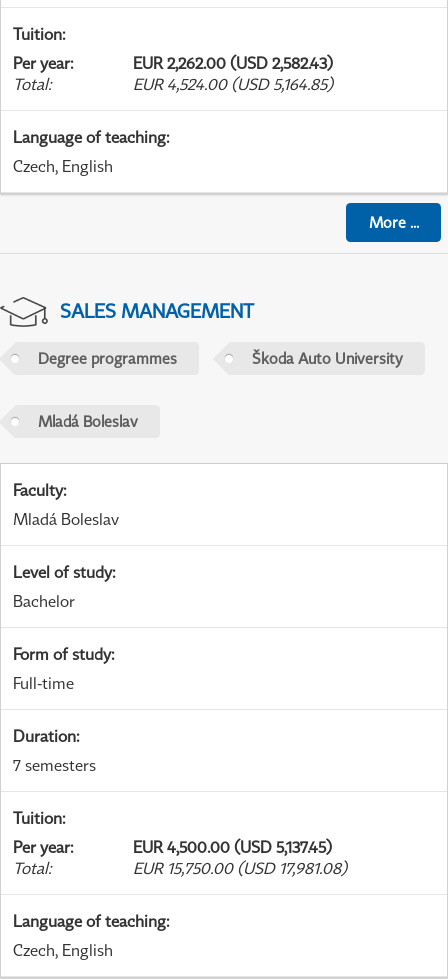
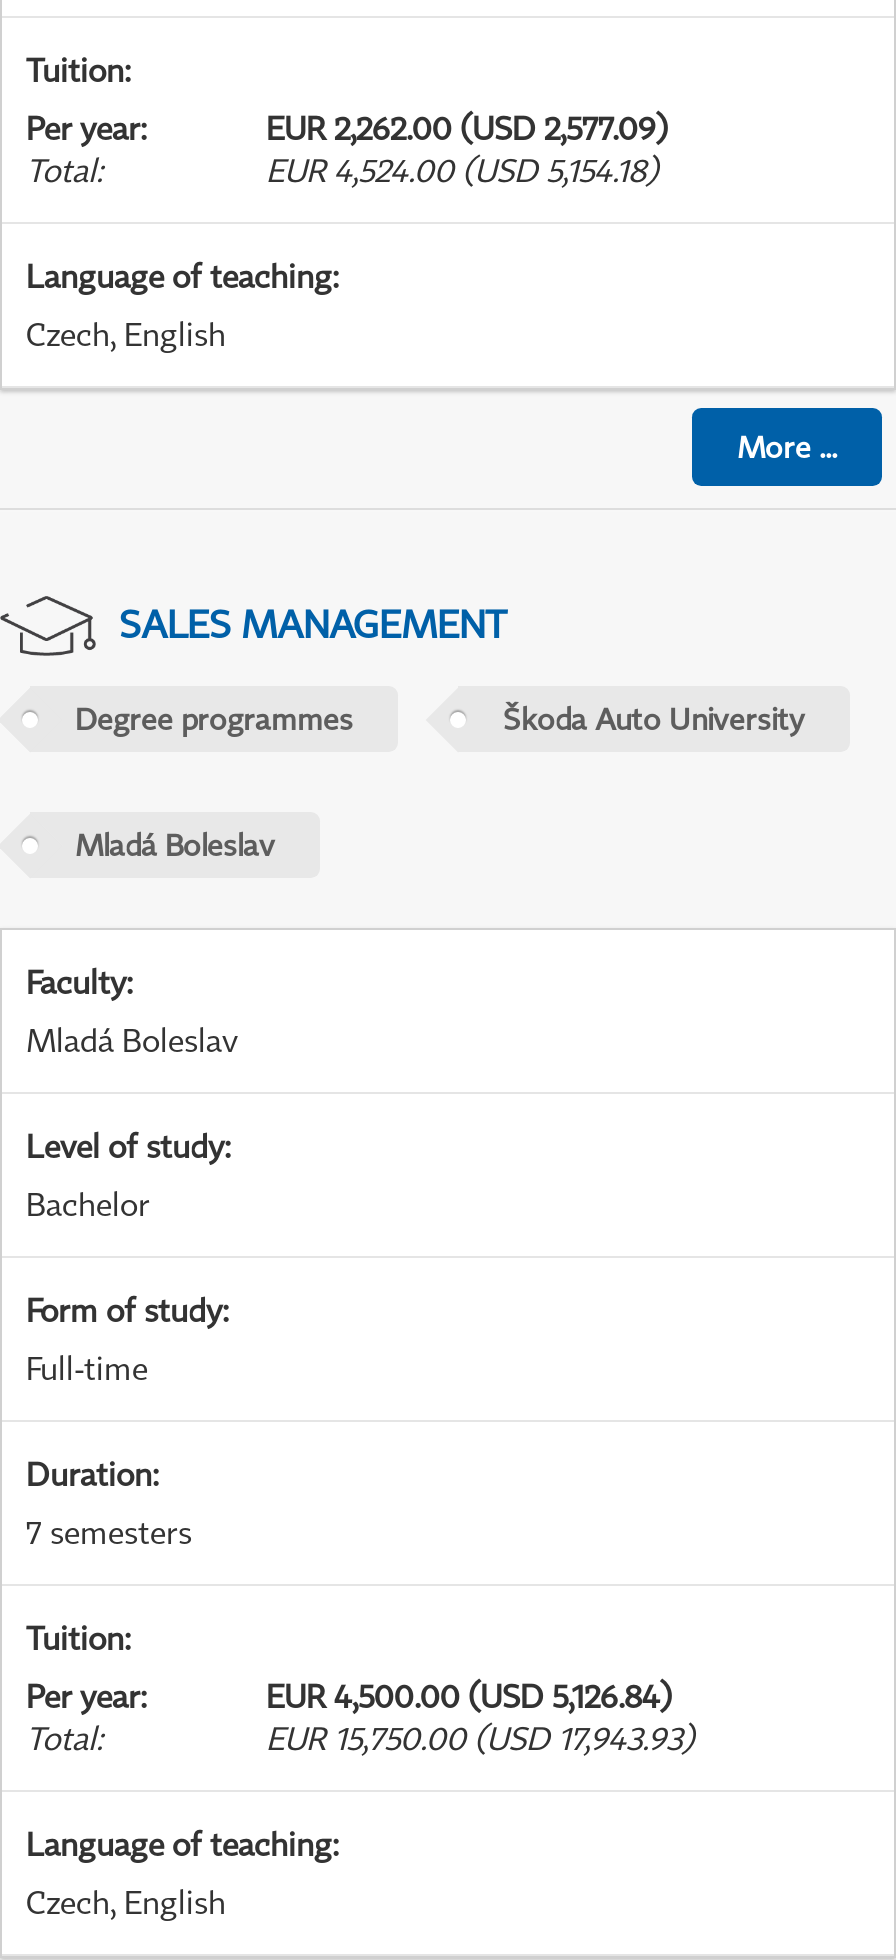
- EUR 2,262.00 (USD 2,582.43)
+ EUR 2,262.00 (USD 2,577.09)

- EUR 4,524.00 (USD 5,164.85)
+ EUR 4,524.00 (USD 5,154.18)

- EUR 4,500.00 (USD 5,137.45)
+ EUR 4,500.00 (USD 5,126.84)

- EUR 15,750.00 (USD 17,981.08)
+ EUR 15,750.00 (USD 17,943.93)
